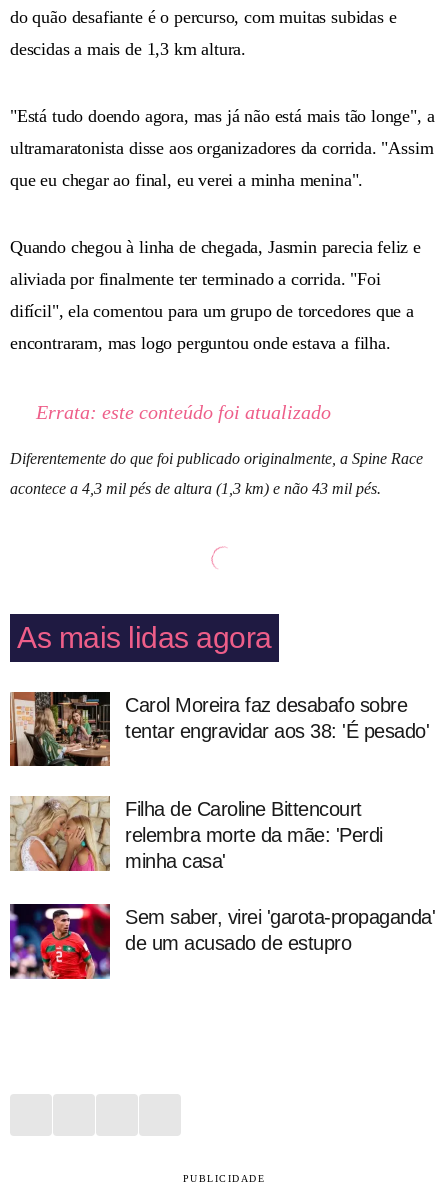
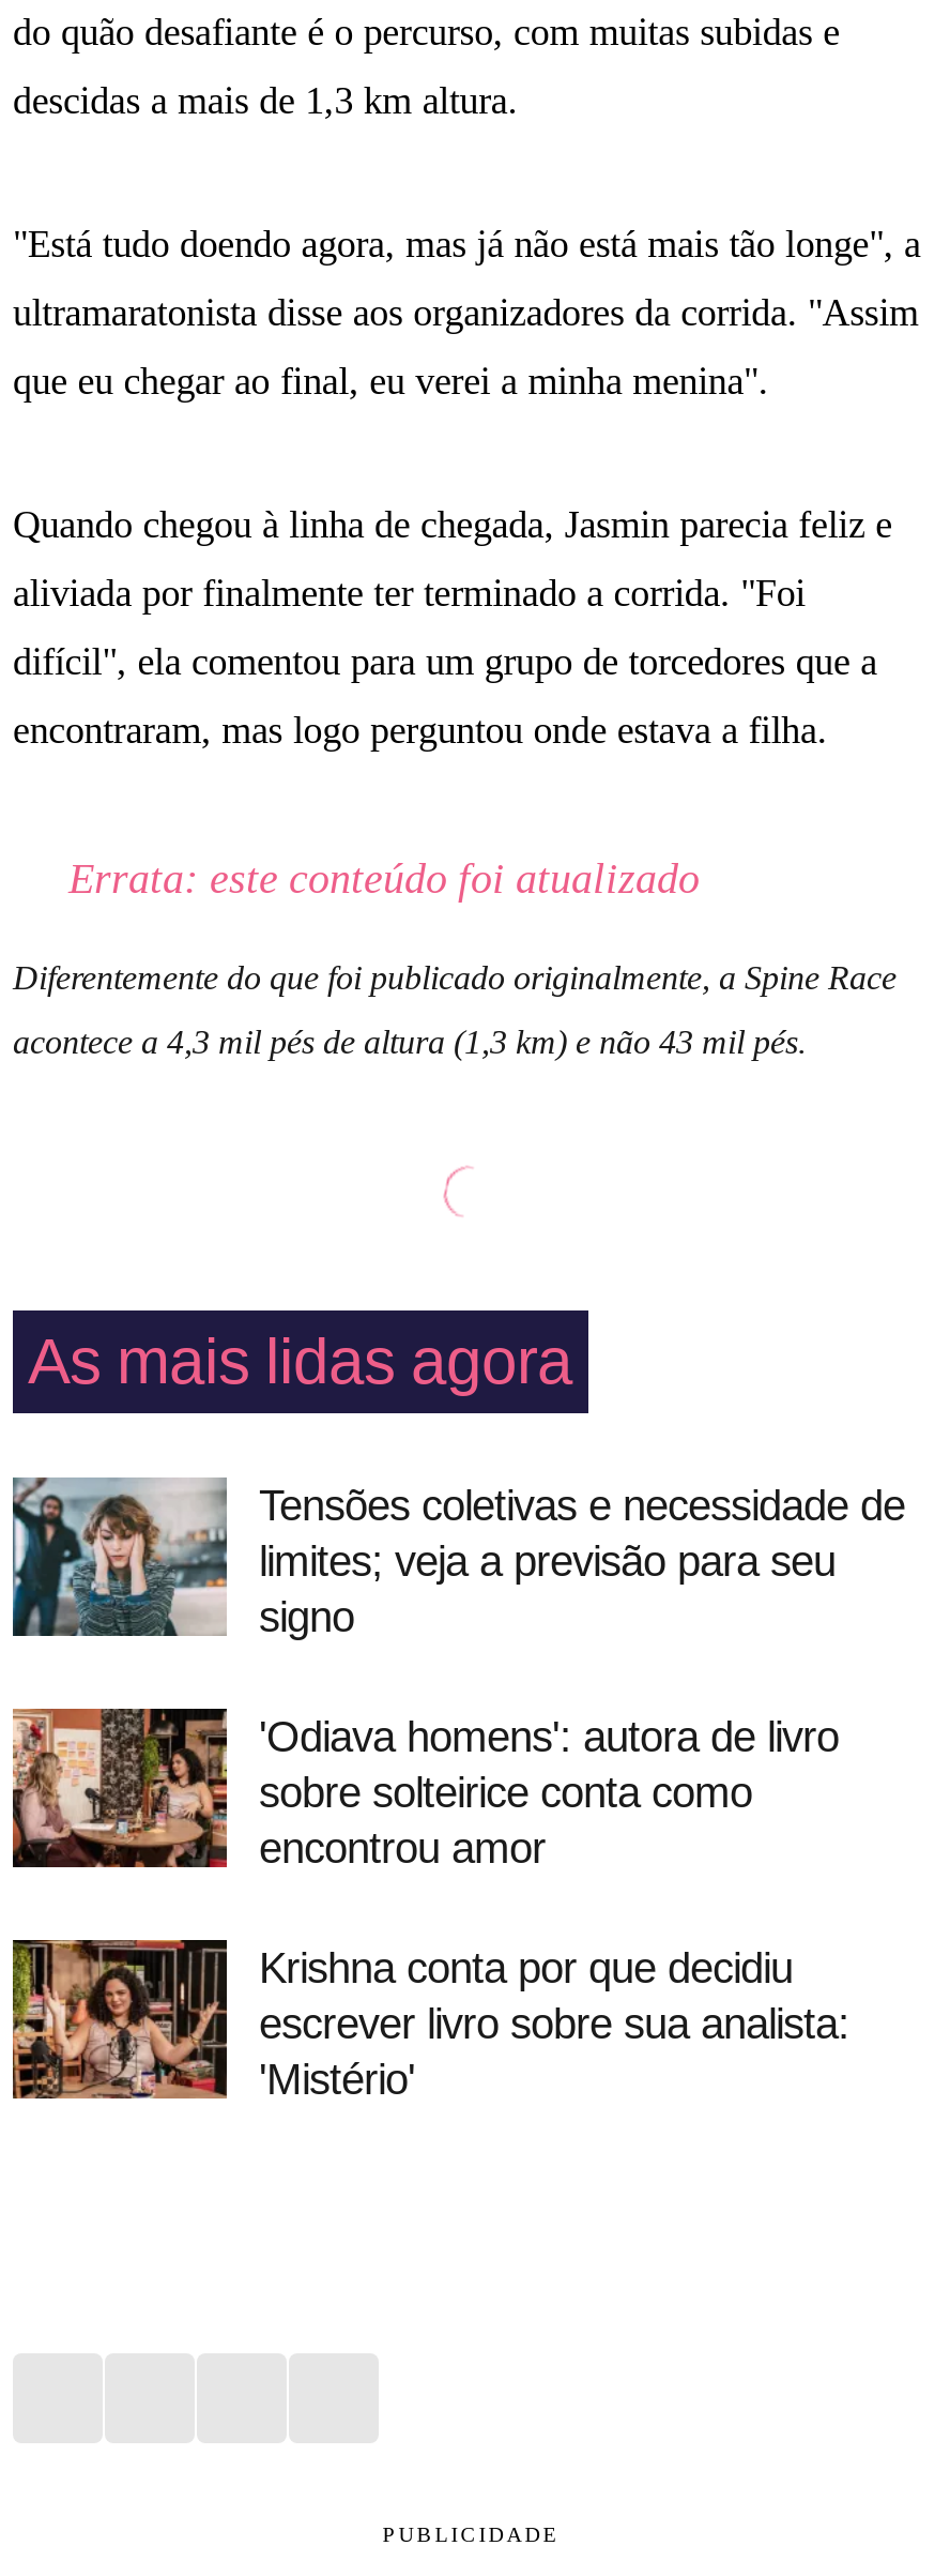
- [image]
- Carol Moreira faz desabafo sobre
- tentar engravidar aos 38: 'É pesado'
+ [image]
+ Tensões coletivas e necessidade de
+ limites; veja a previsão para seu
+ signo

- [image]
- Filha de Caroline Bittencourt
- relembra morte da mãe: 'Perdi
- minha casa'
+ [image]
+ 'Odiava homens': autora de livro
+ sobre solteirice conta como
+ encontrou amor

- [image]
- Sem saber, virei 'garota-propaganda'
- de um acusado de estupro
+ [image]
+ Krishna conta por que decidiu
+ escrever livro sobre sua analista:
+ 'Mistério'
